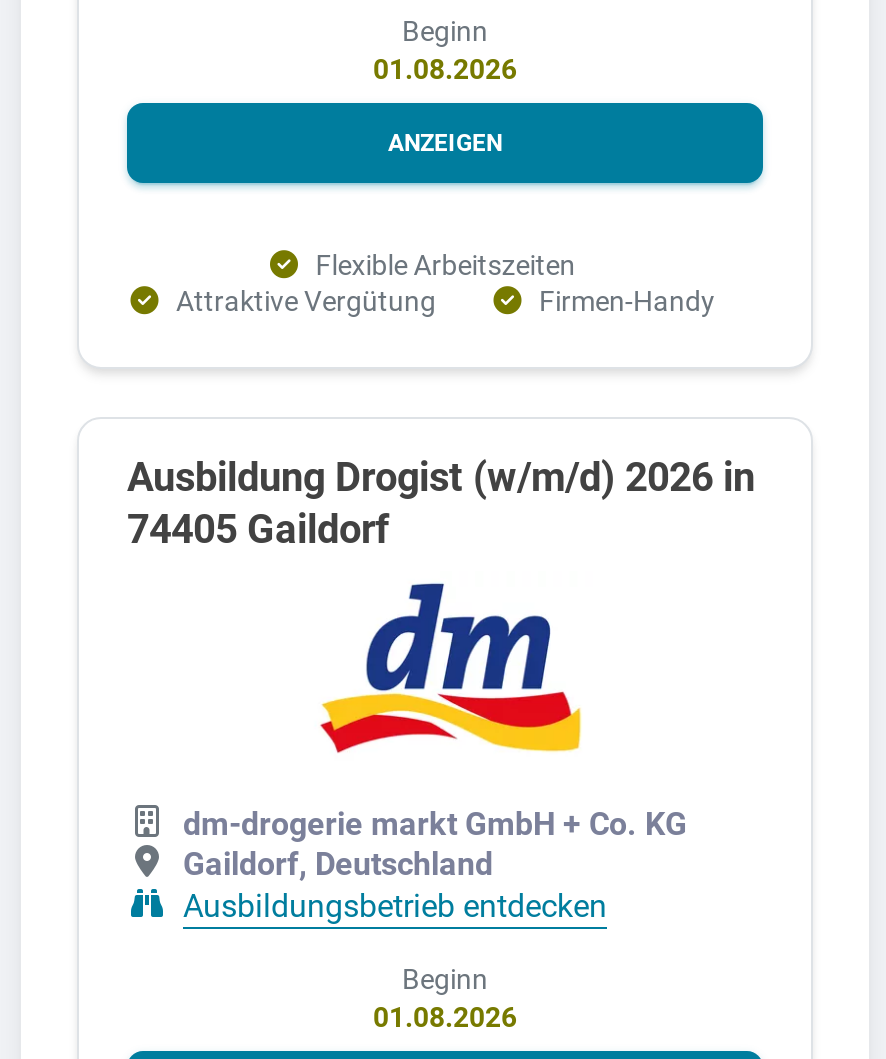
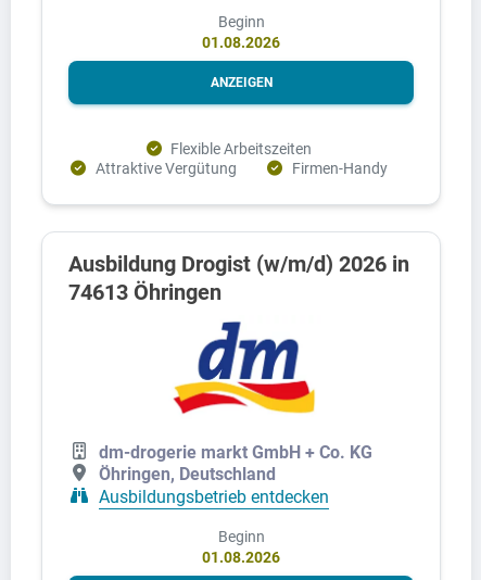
- 74405 Gaildorf
+ 74613 Öhringen

- Gaildorf, Deutschland
+ Öhringen, Deutschland
